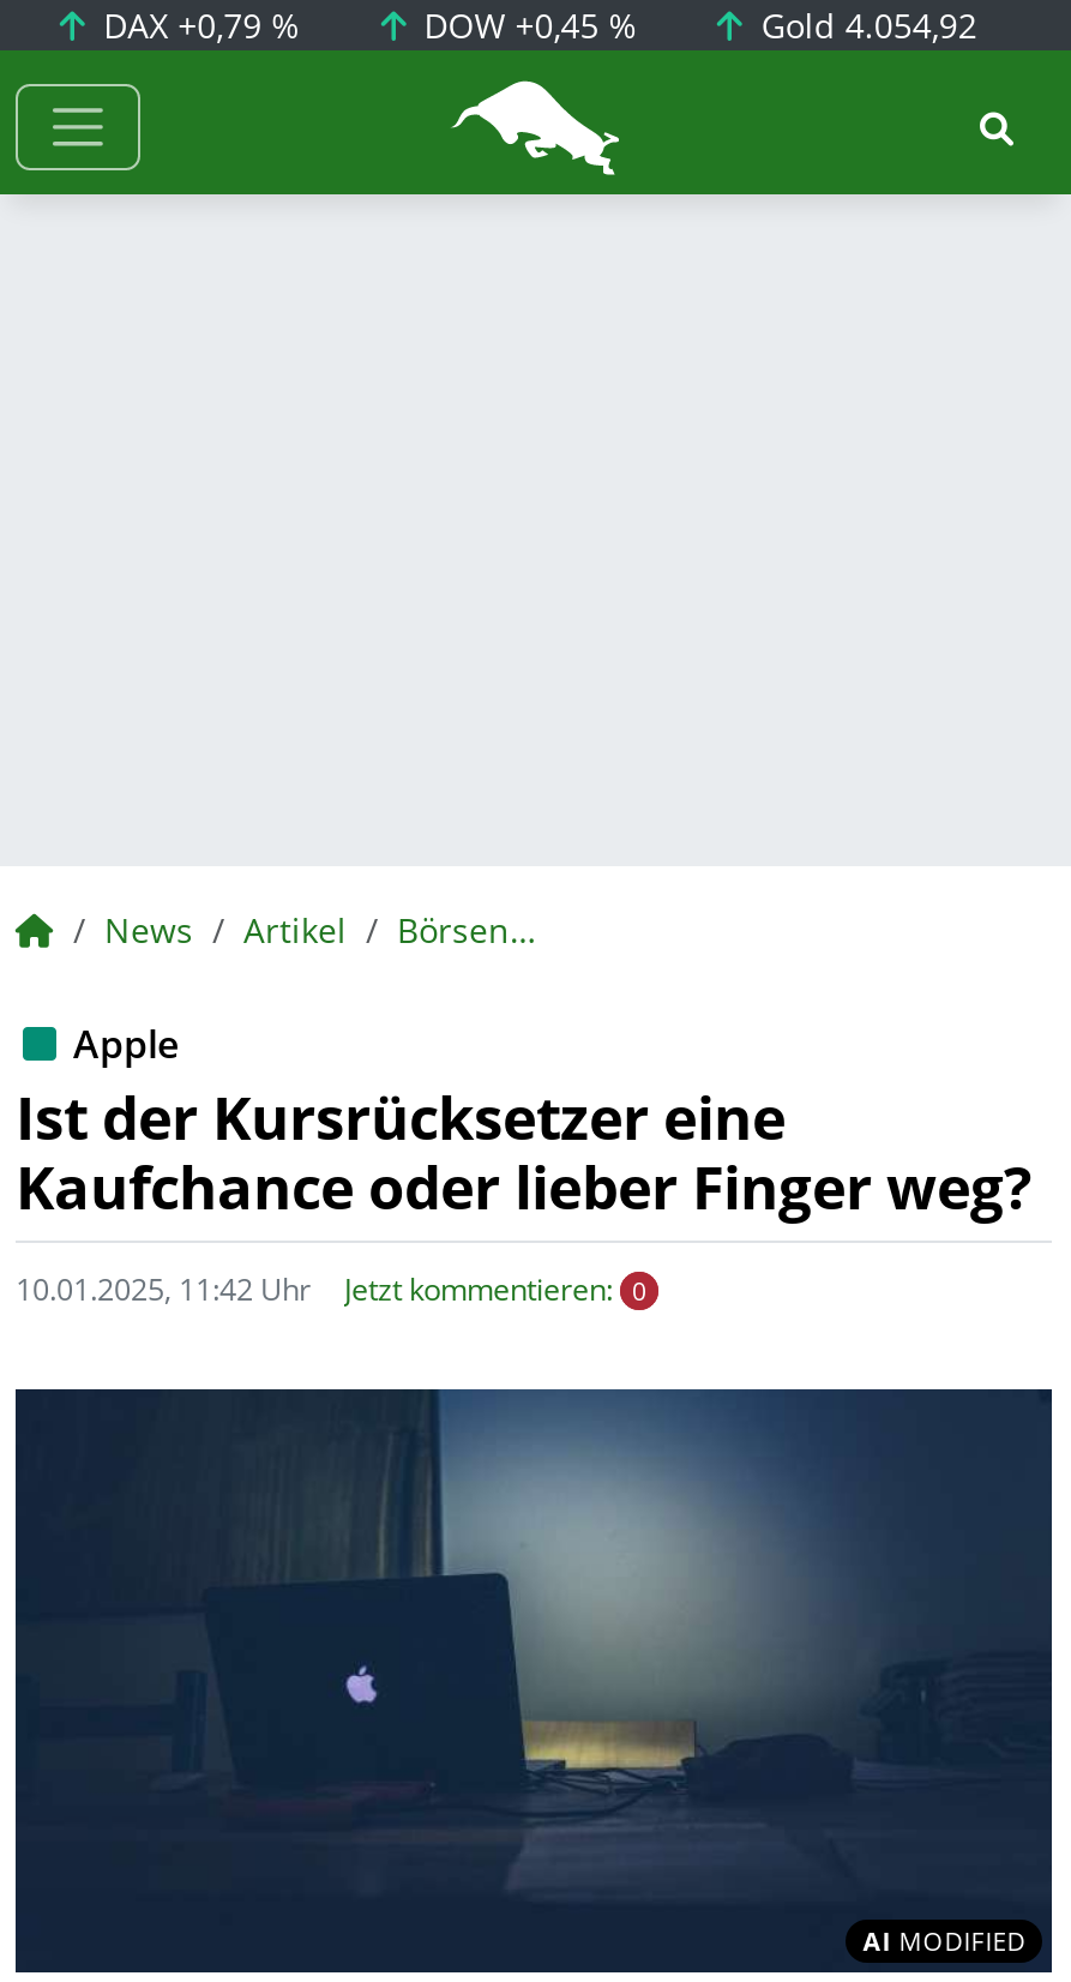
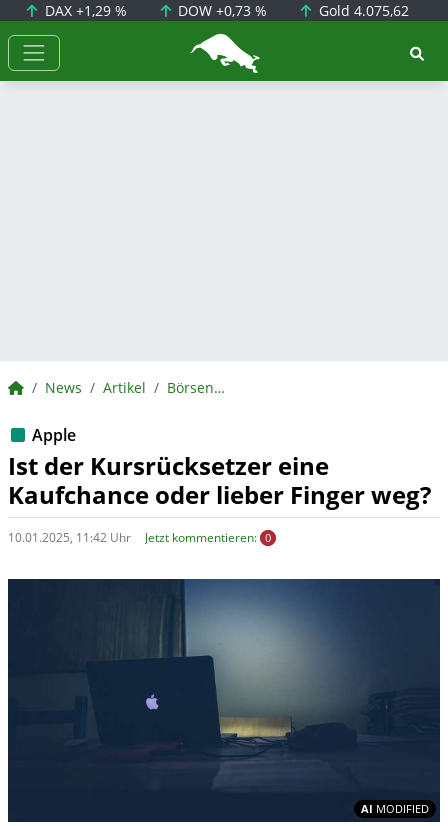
- DAX +0,79 %
+ DAX +1,29 %

- DOW +0,45 %
+ DOW +0,73 %

- Gold 4.054,92
+ Gold 4.075,62
